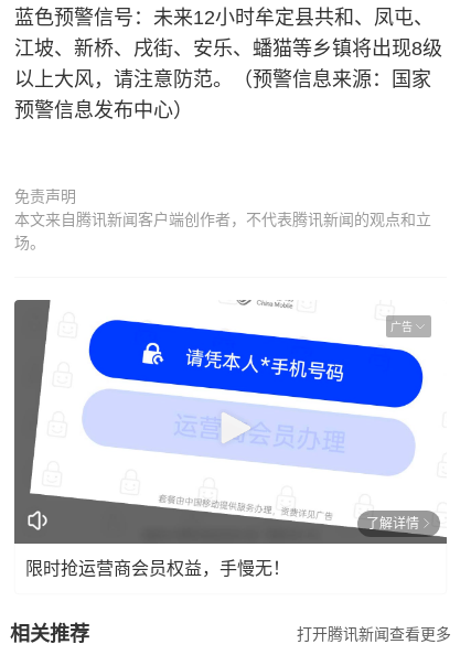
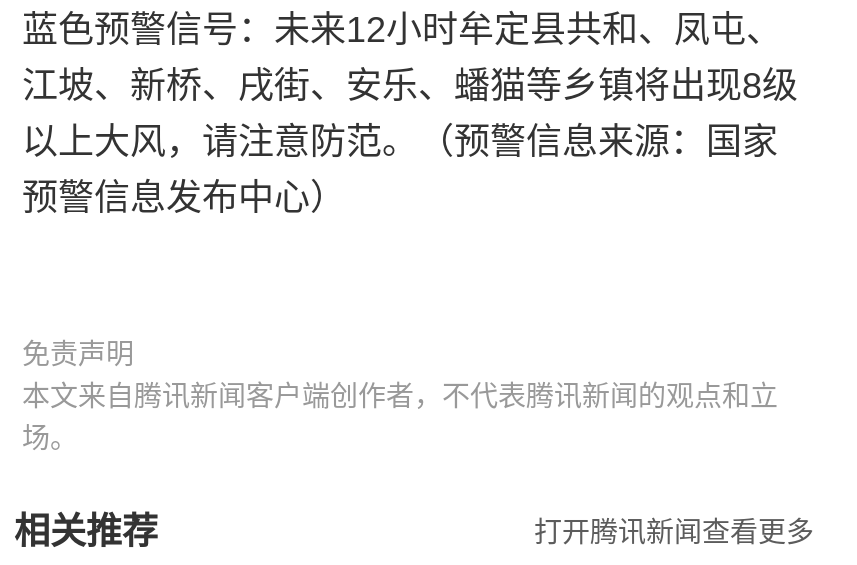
- [image]
- 广告

- 了解详情
- 限时抢运营商会员权益，手慢无！
